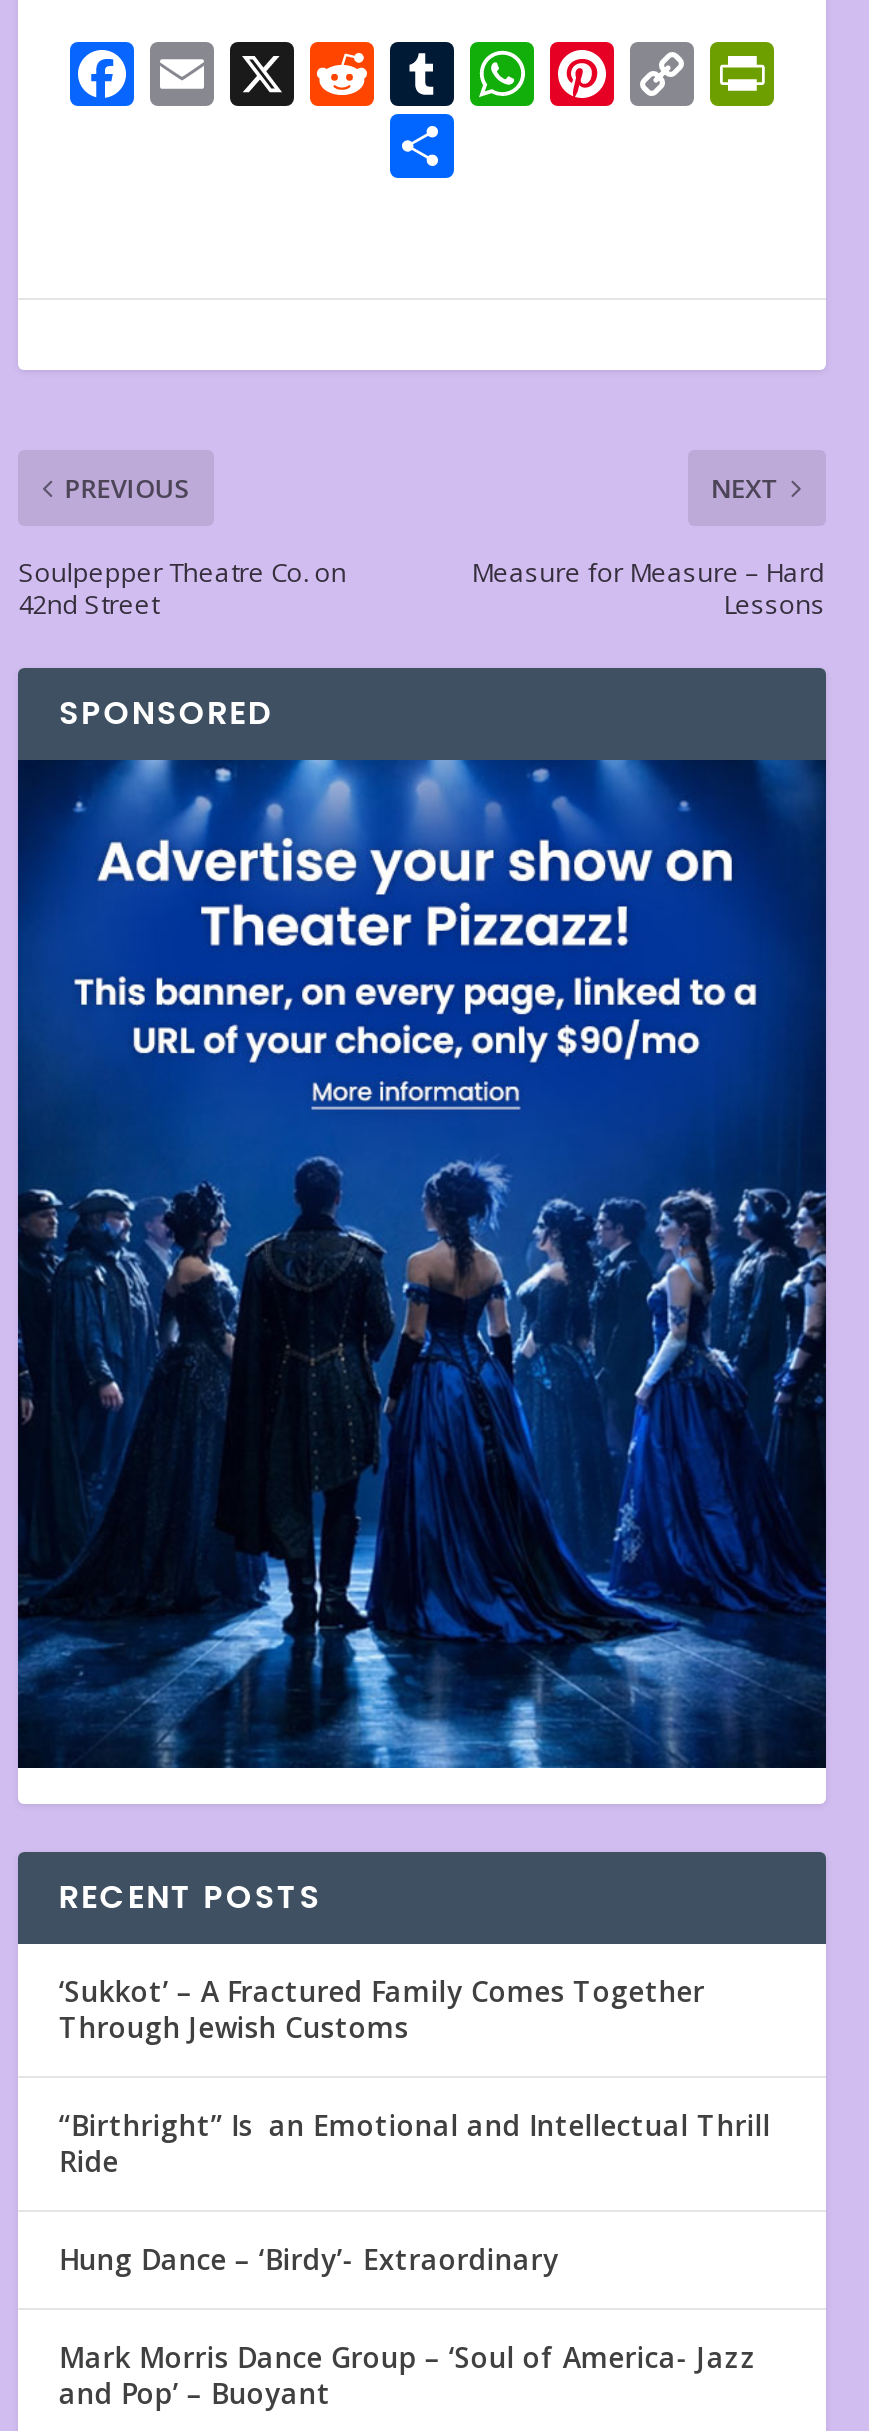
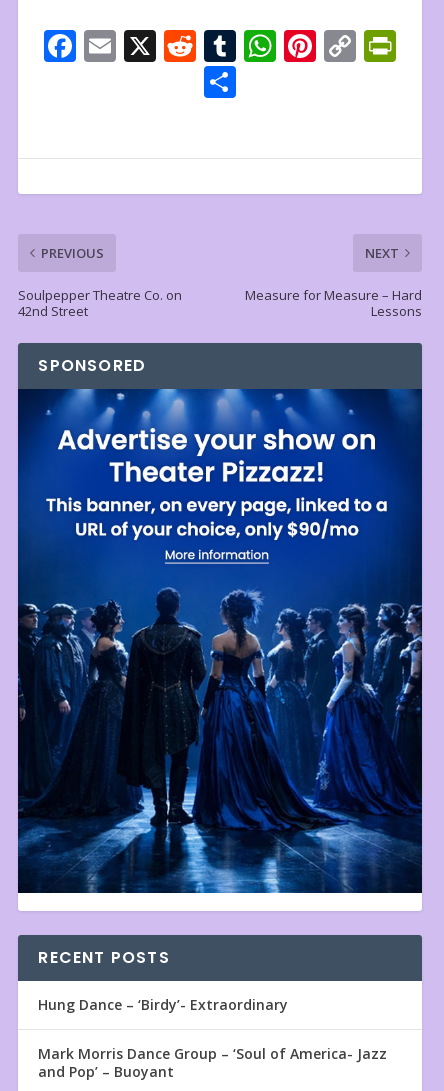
- ‘Sukkot’ – A Fractured Family Comes Together
- Through Jewish Customs
- “Birthright” Is an Emotional and Intellectual Thrill
- Ride
